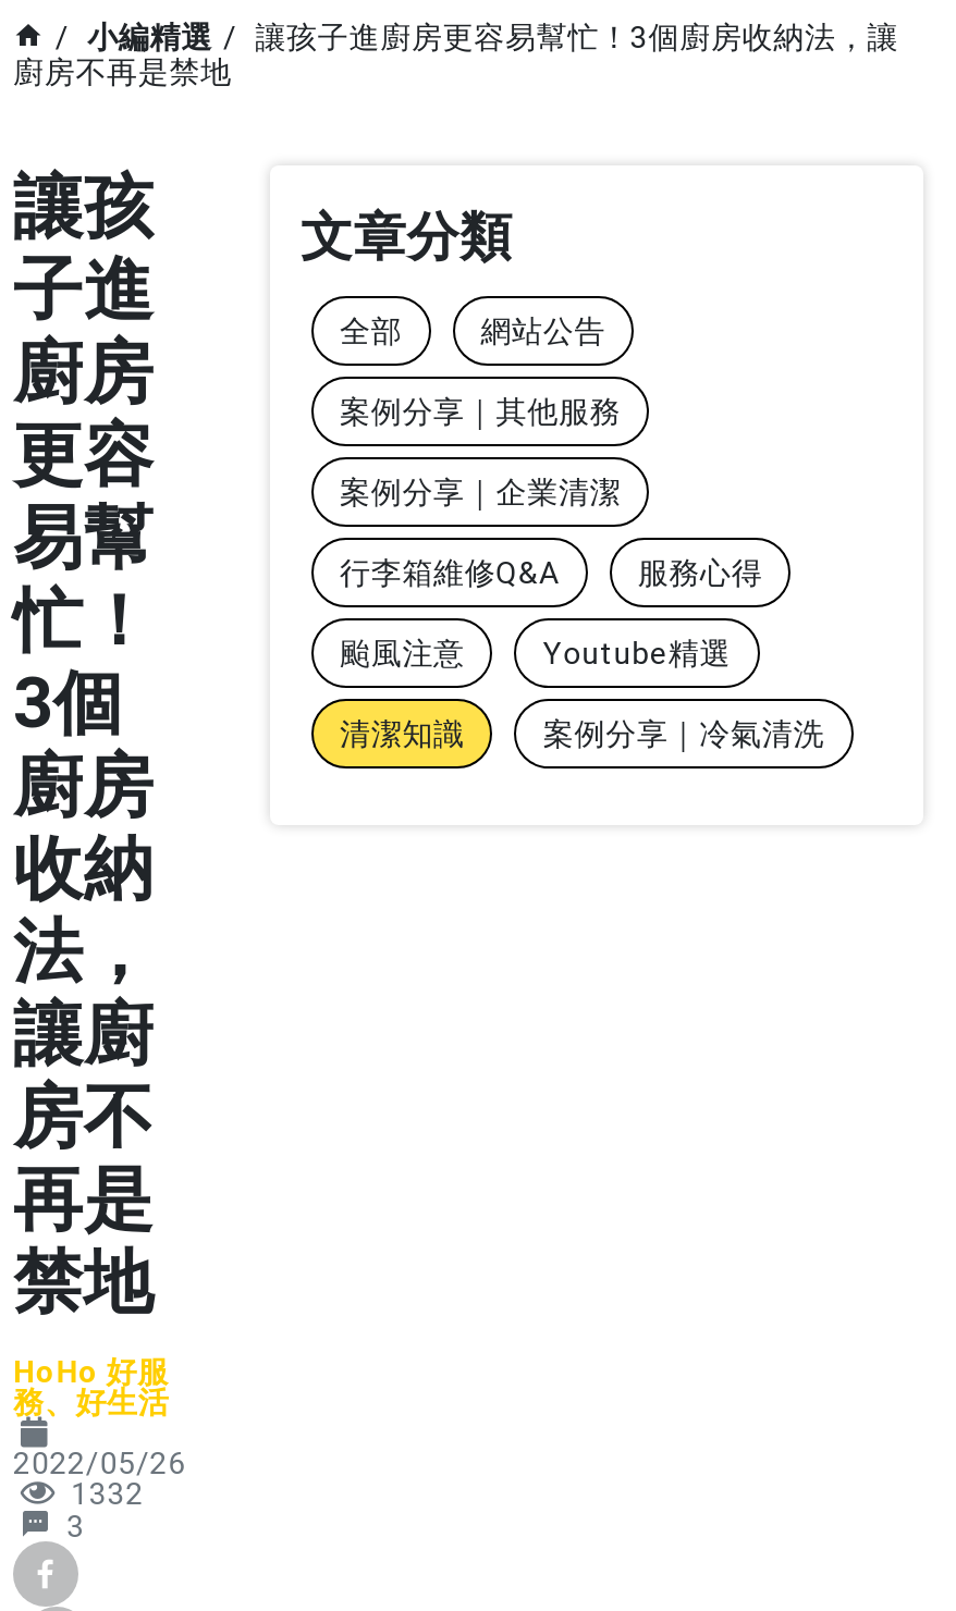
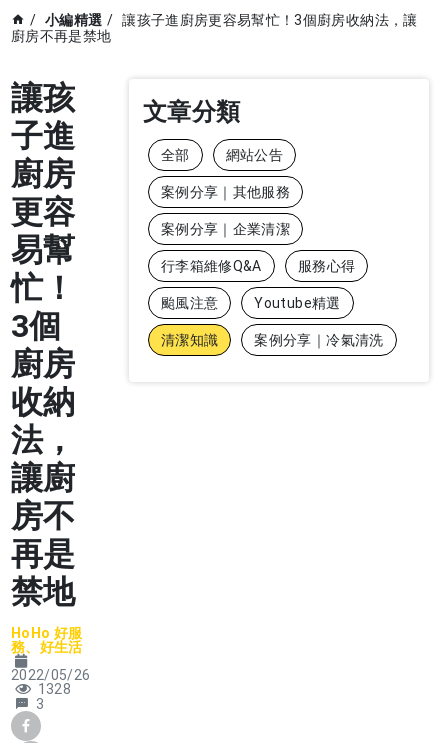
- 1332
+ 1328
